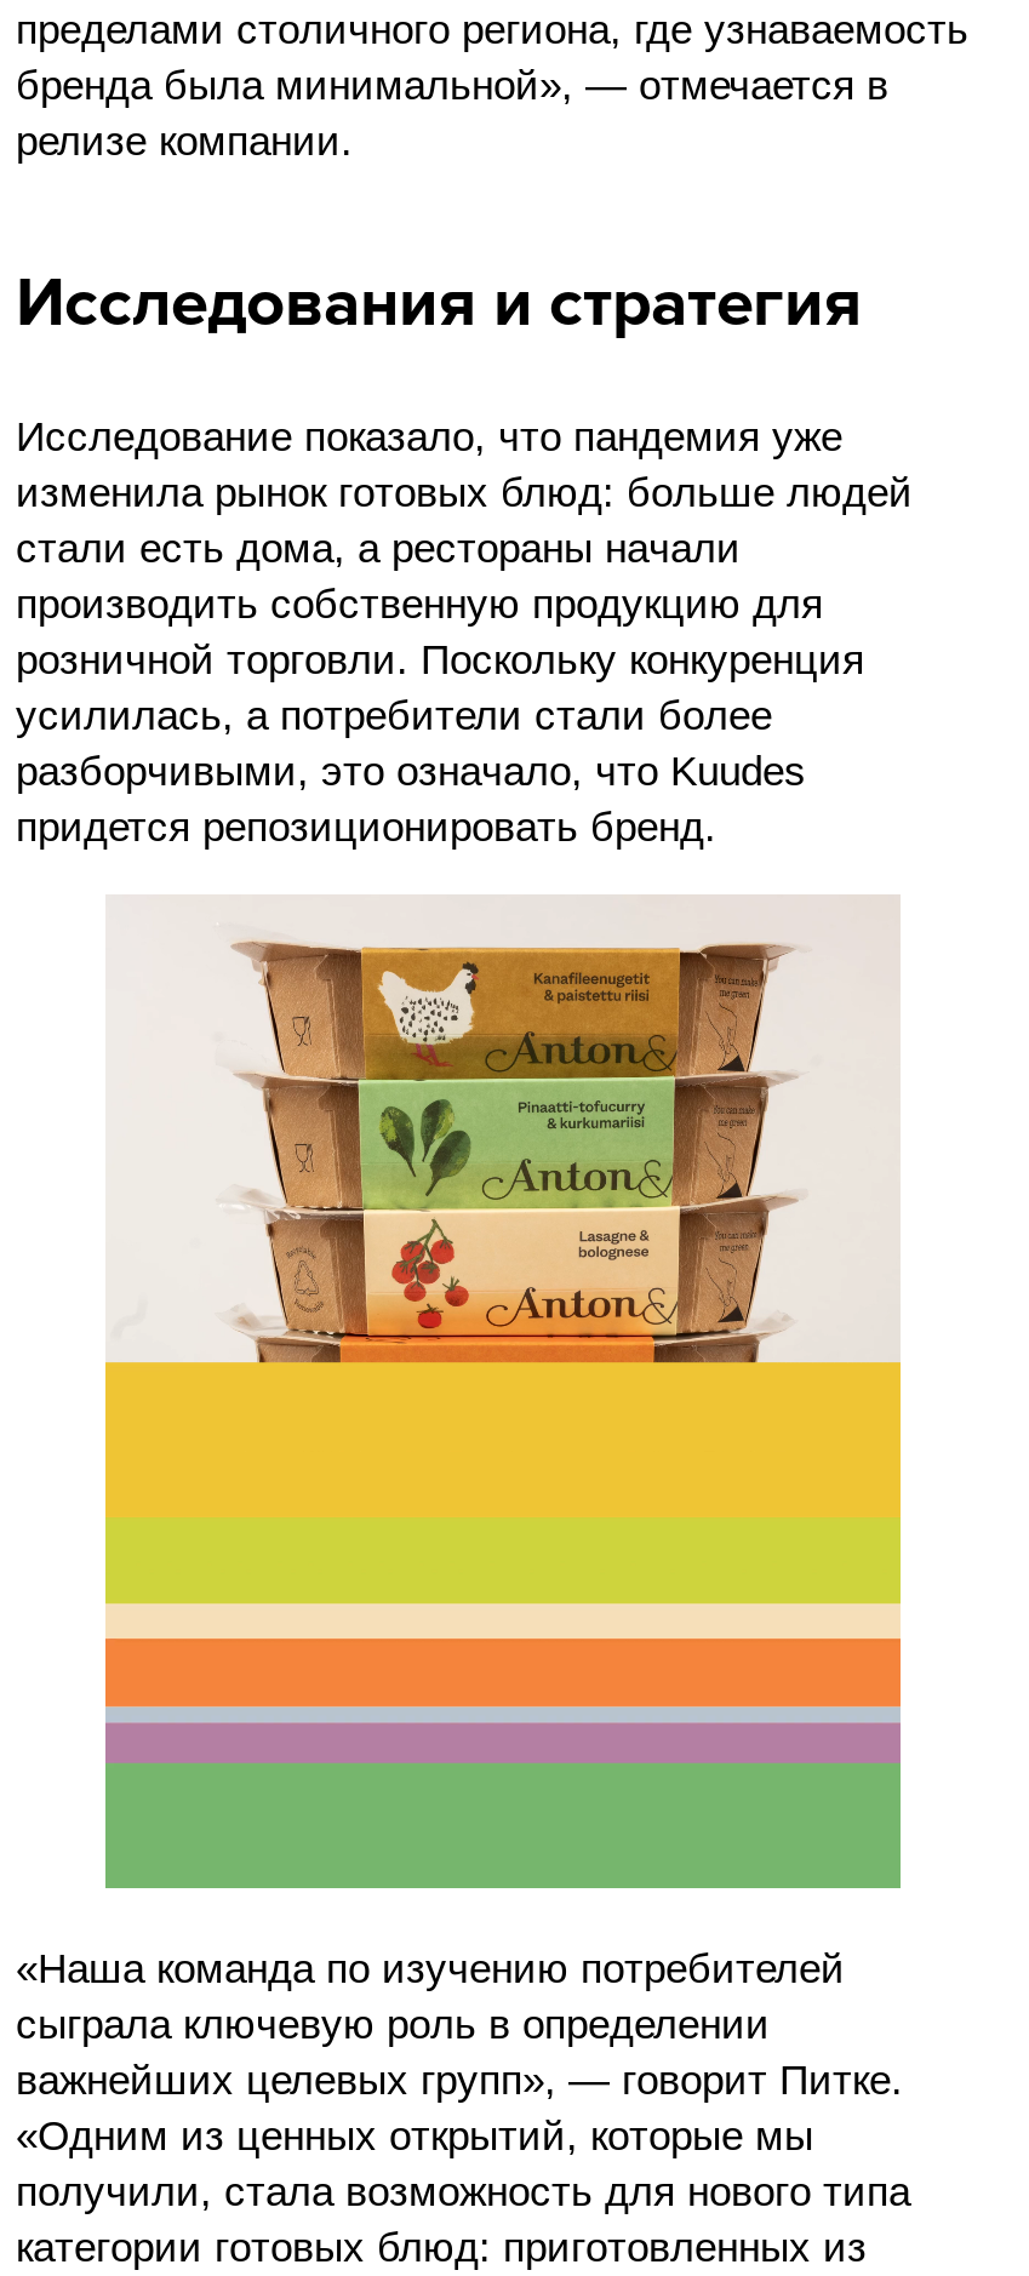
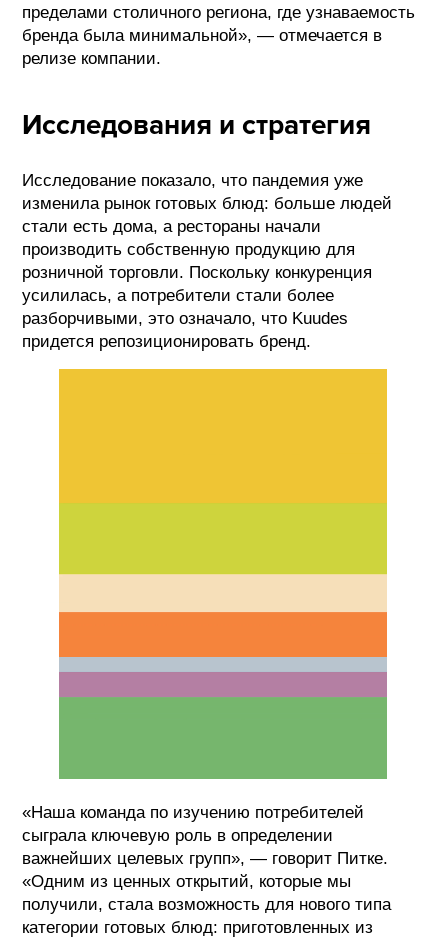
- [image]
+ [image]
